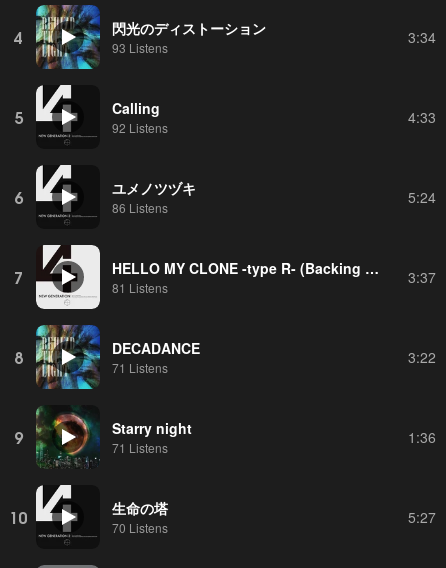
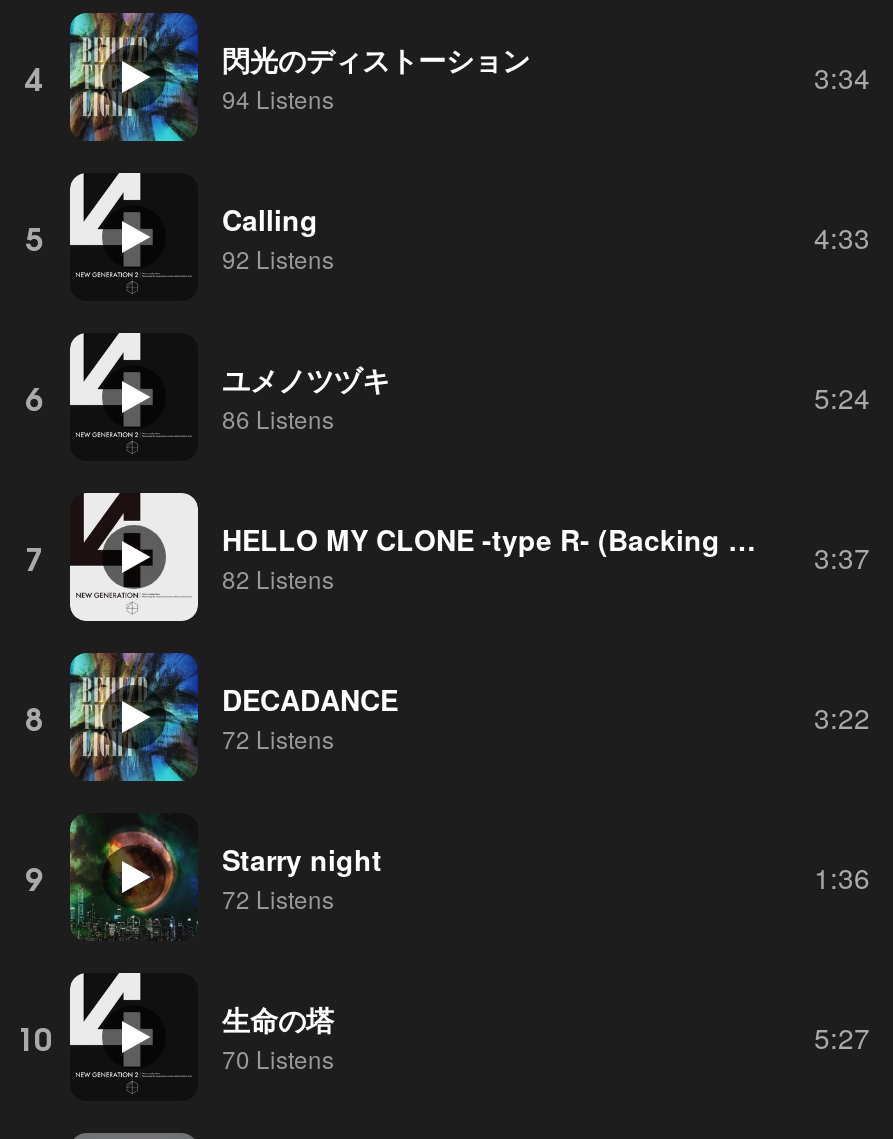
- 93 Listens
+ 94 Listens

- 81 Listens
+ 82 Listens

- 71 Listens
+ 72 Listens

- 71 Listens
+ 72 Listens
